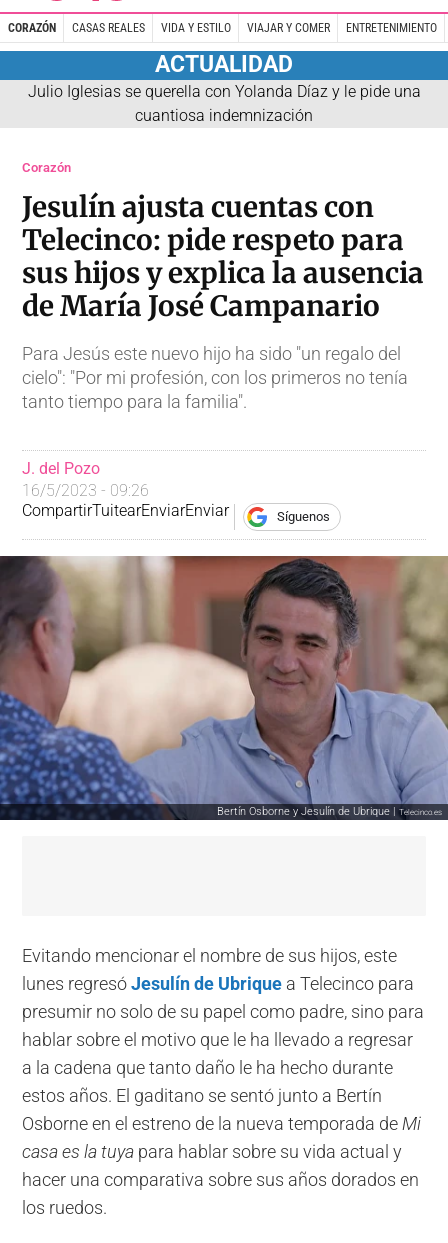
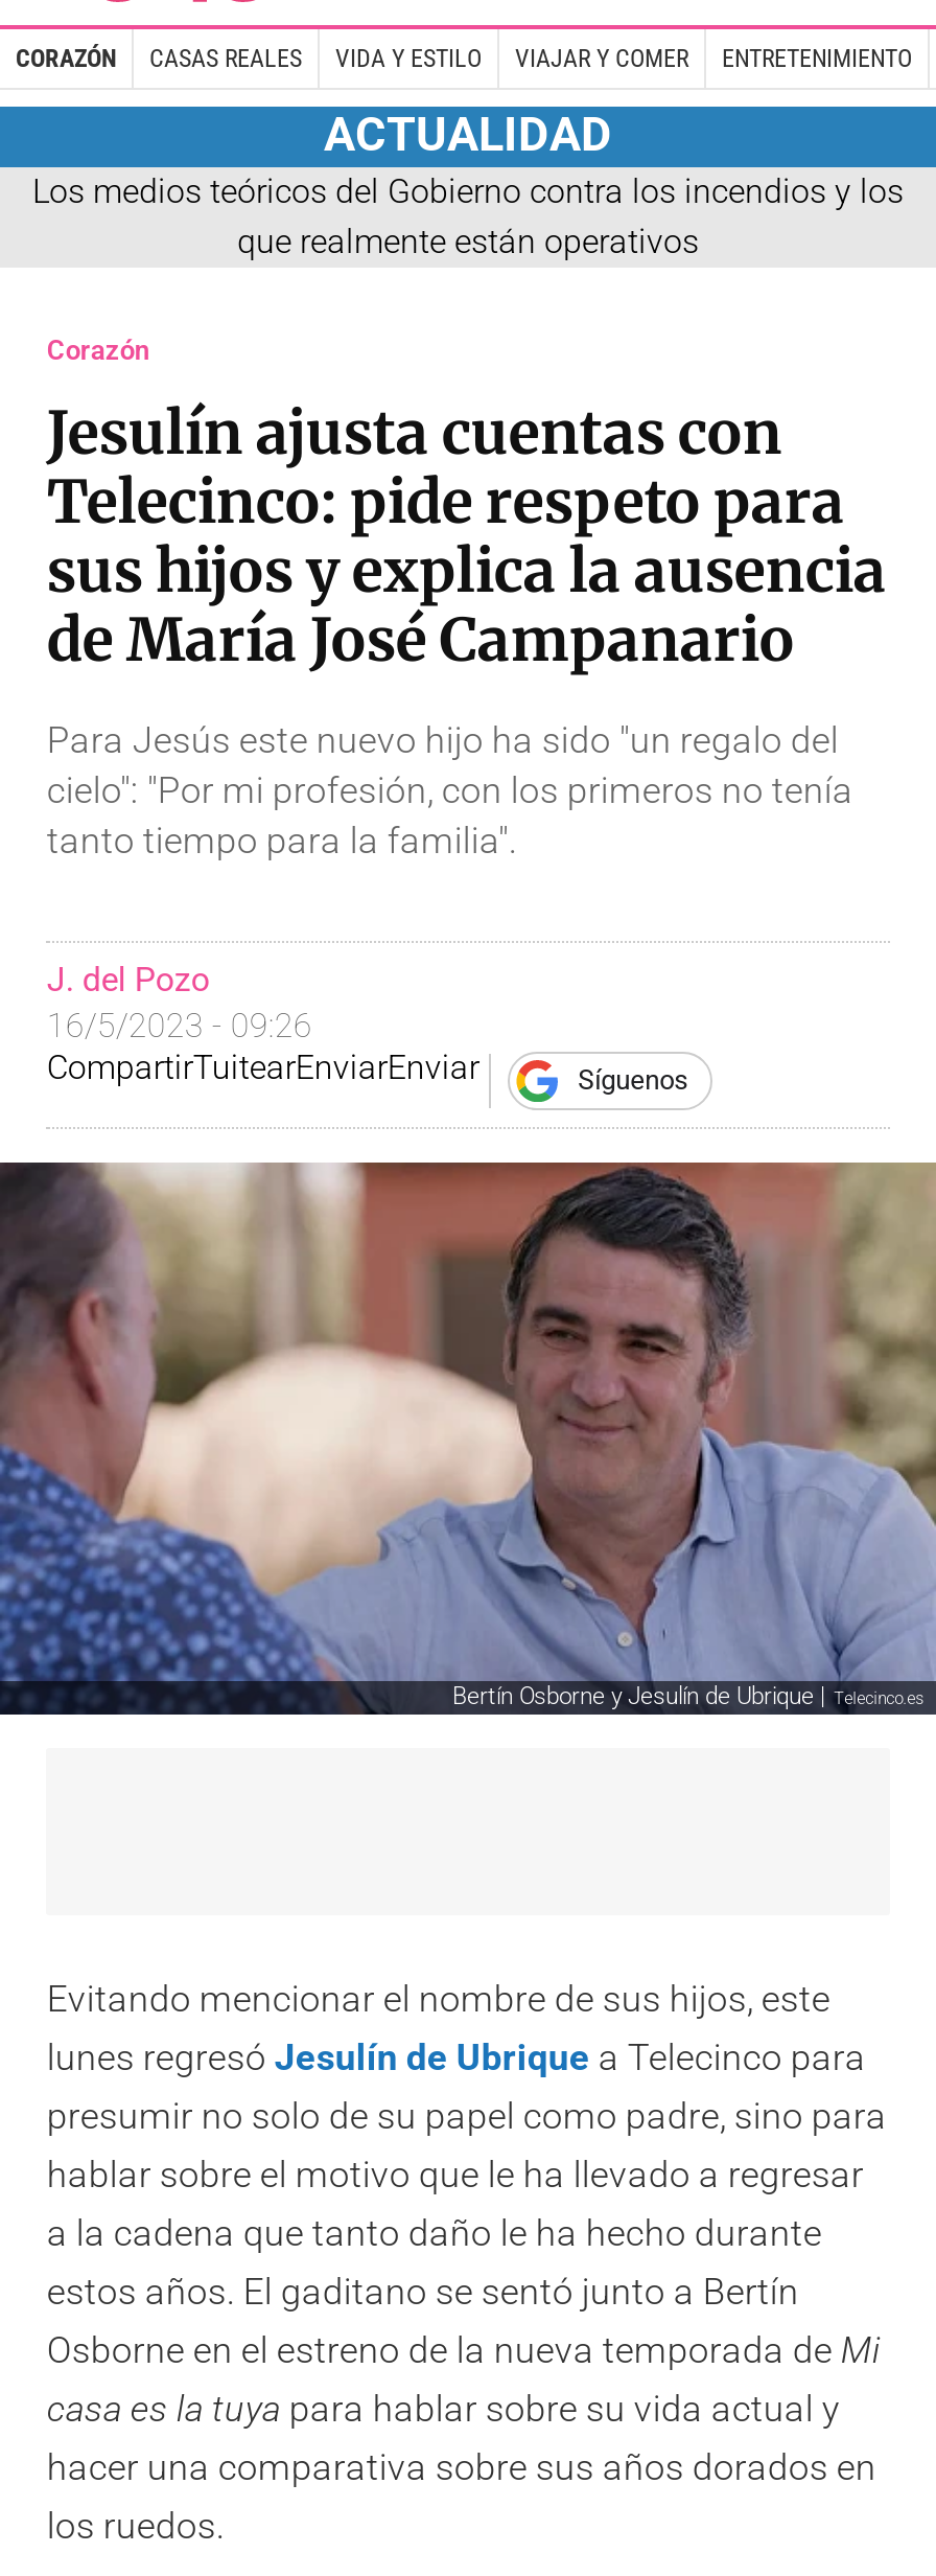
- Julio Iglesias se querella con Yolanda Díaz y le pide una
- cuantiosa indemnización
+ Los medios teóricos del Gobierno contra los incendios y los
+ que realmente están operativos
